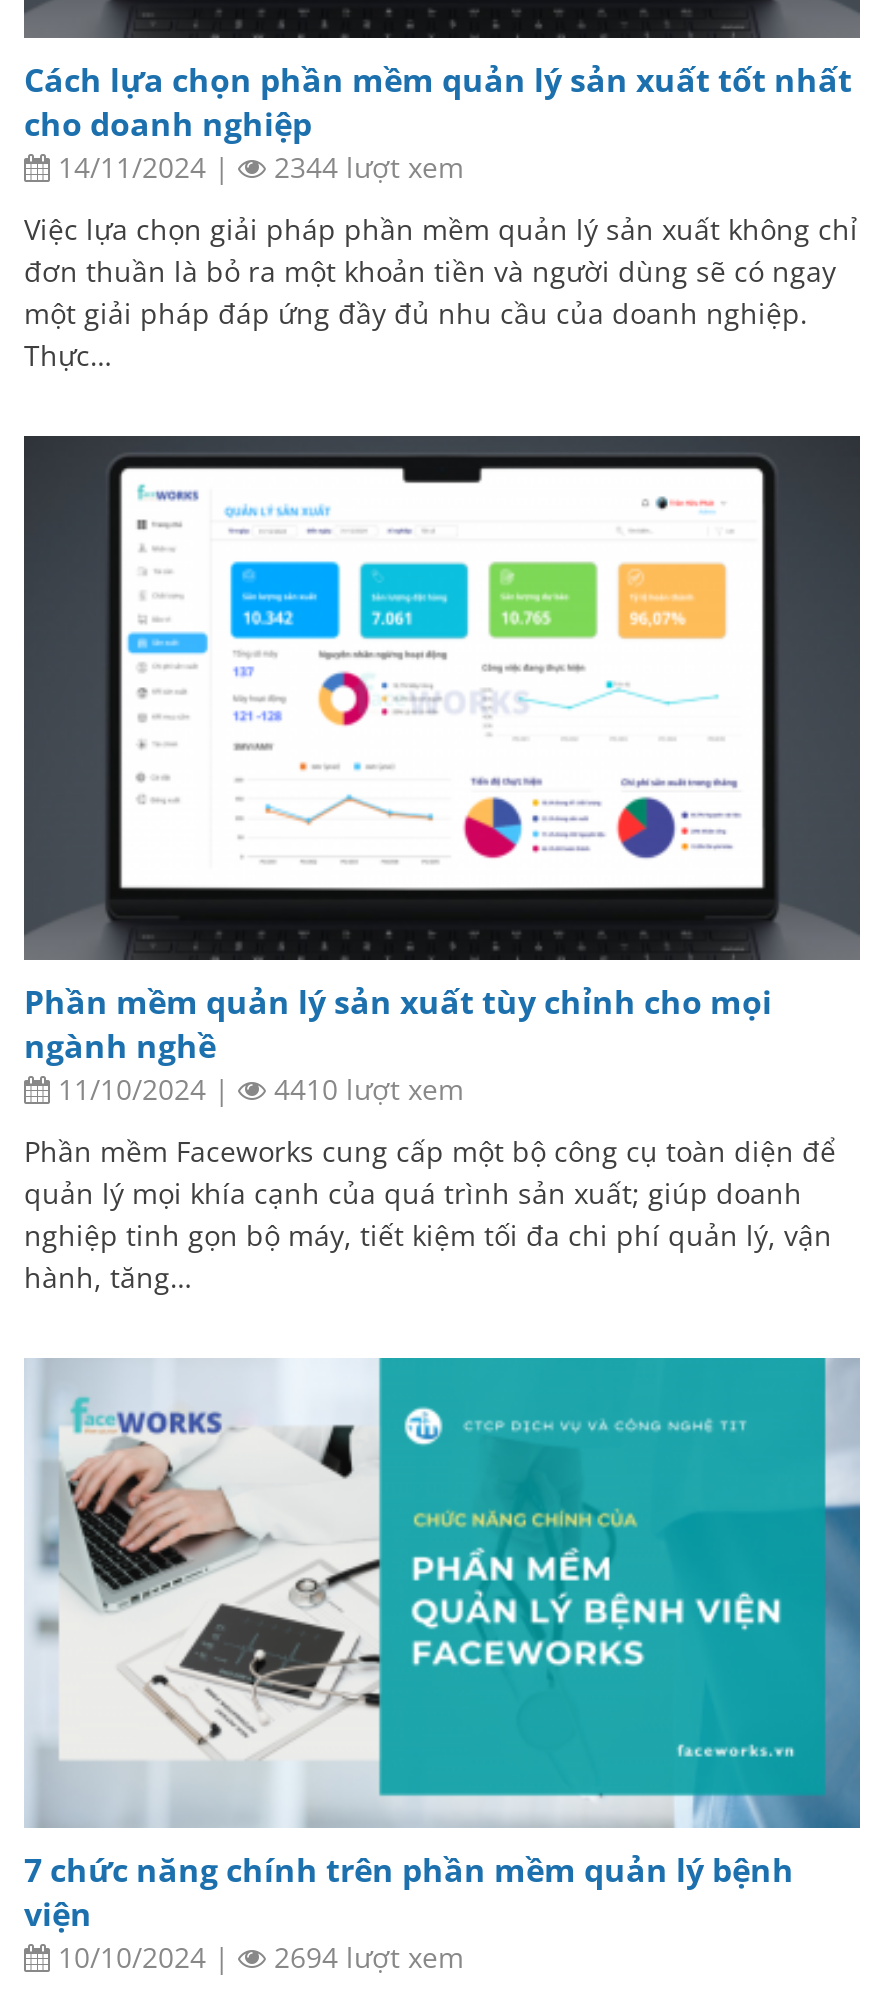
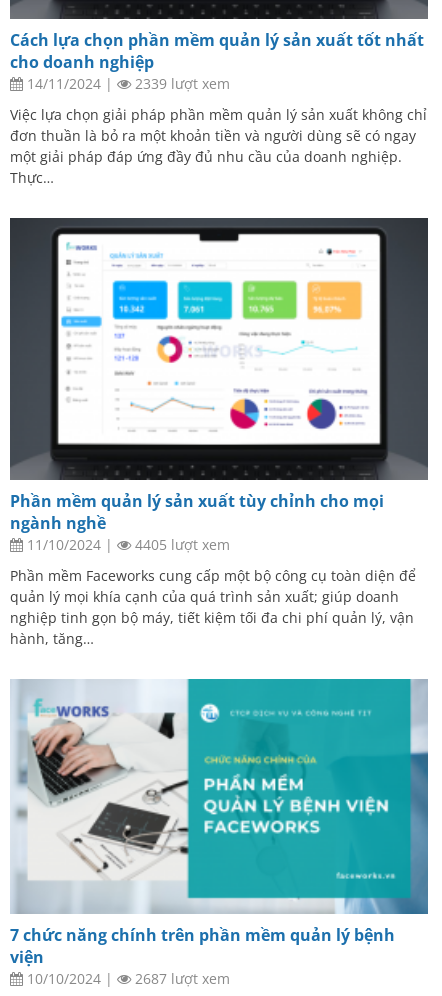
- 2344 lượt xem
+ 2339 lượt xem

- 4410 lượt xem
+ 4405 lượt xem

- 2694 lượt xem
+ 2687 lượt xem
